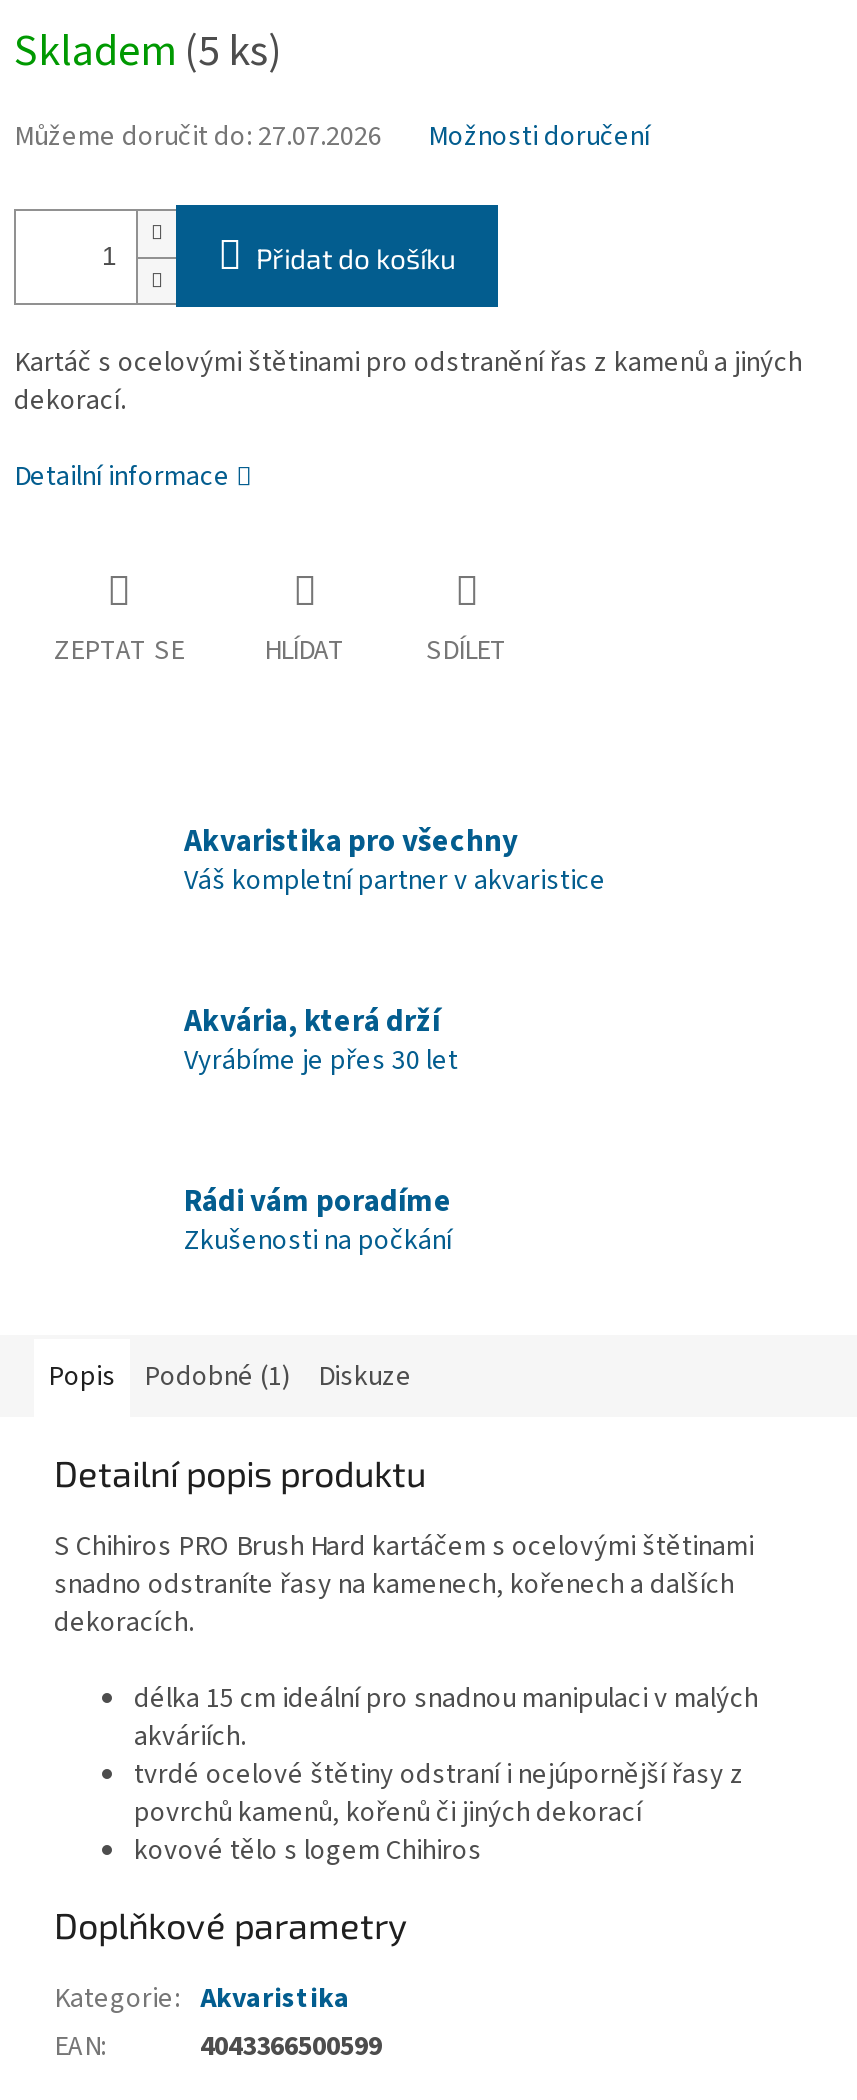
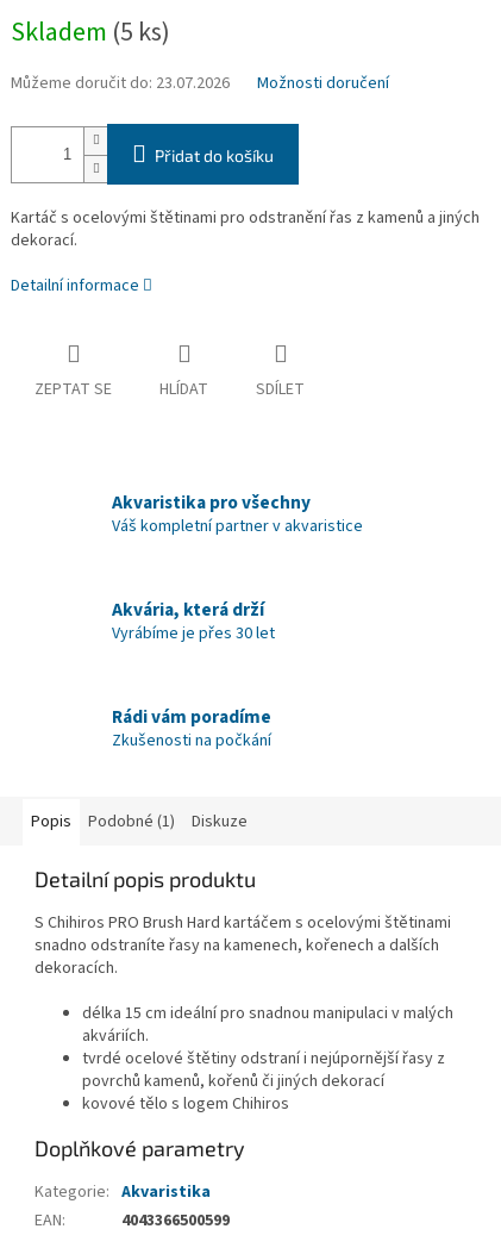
- Můžeme doručit do: 27.07.2026
+ Můžeme doručit do: 23.07.2026
